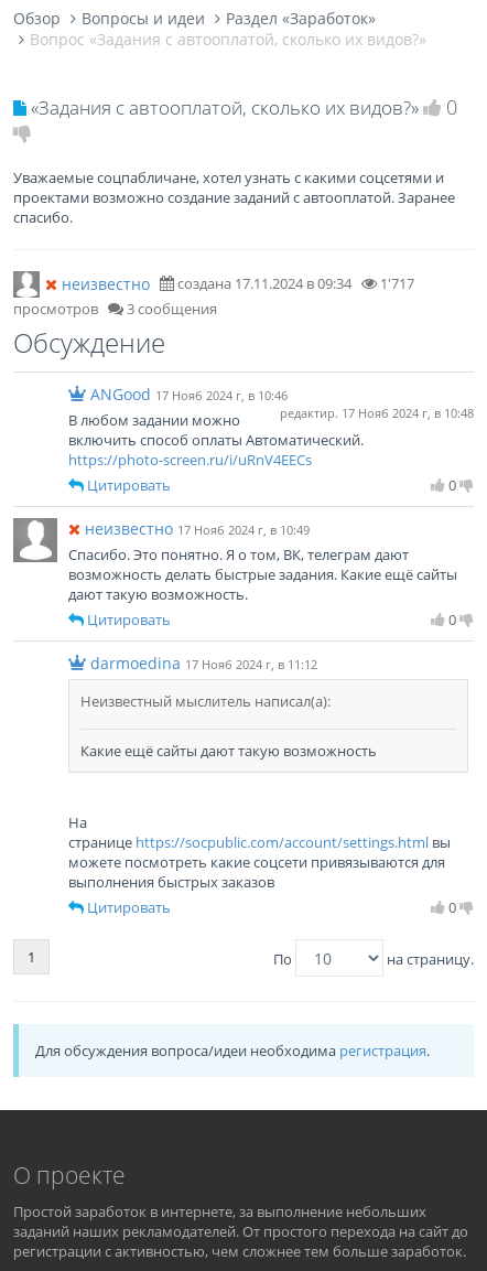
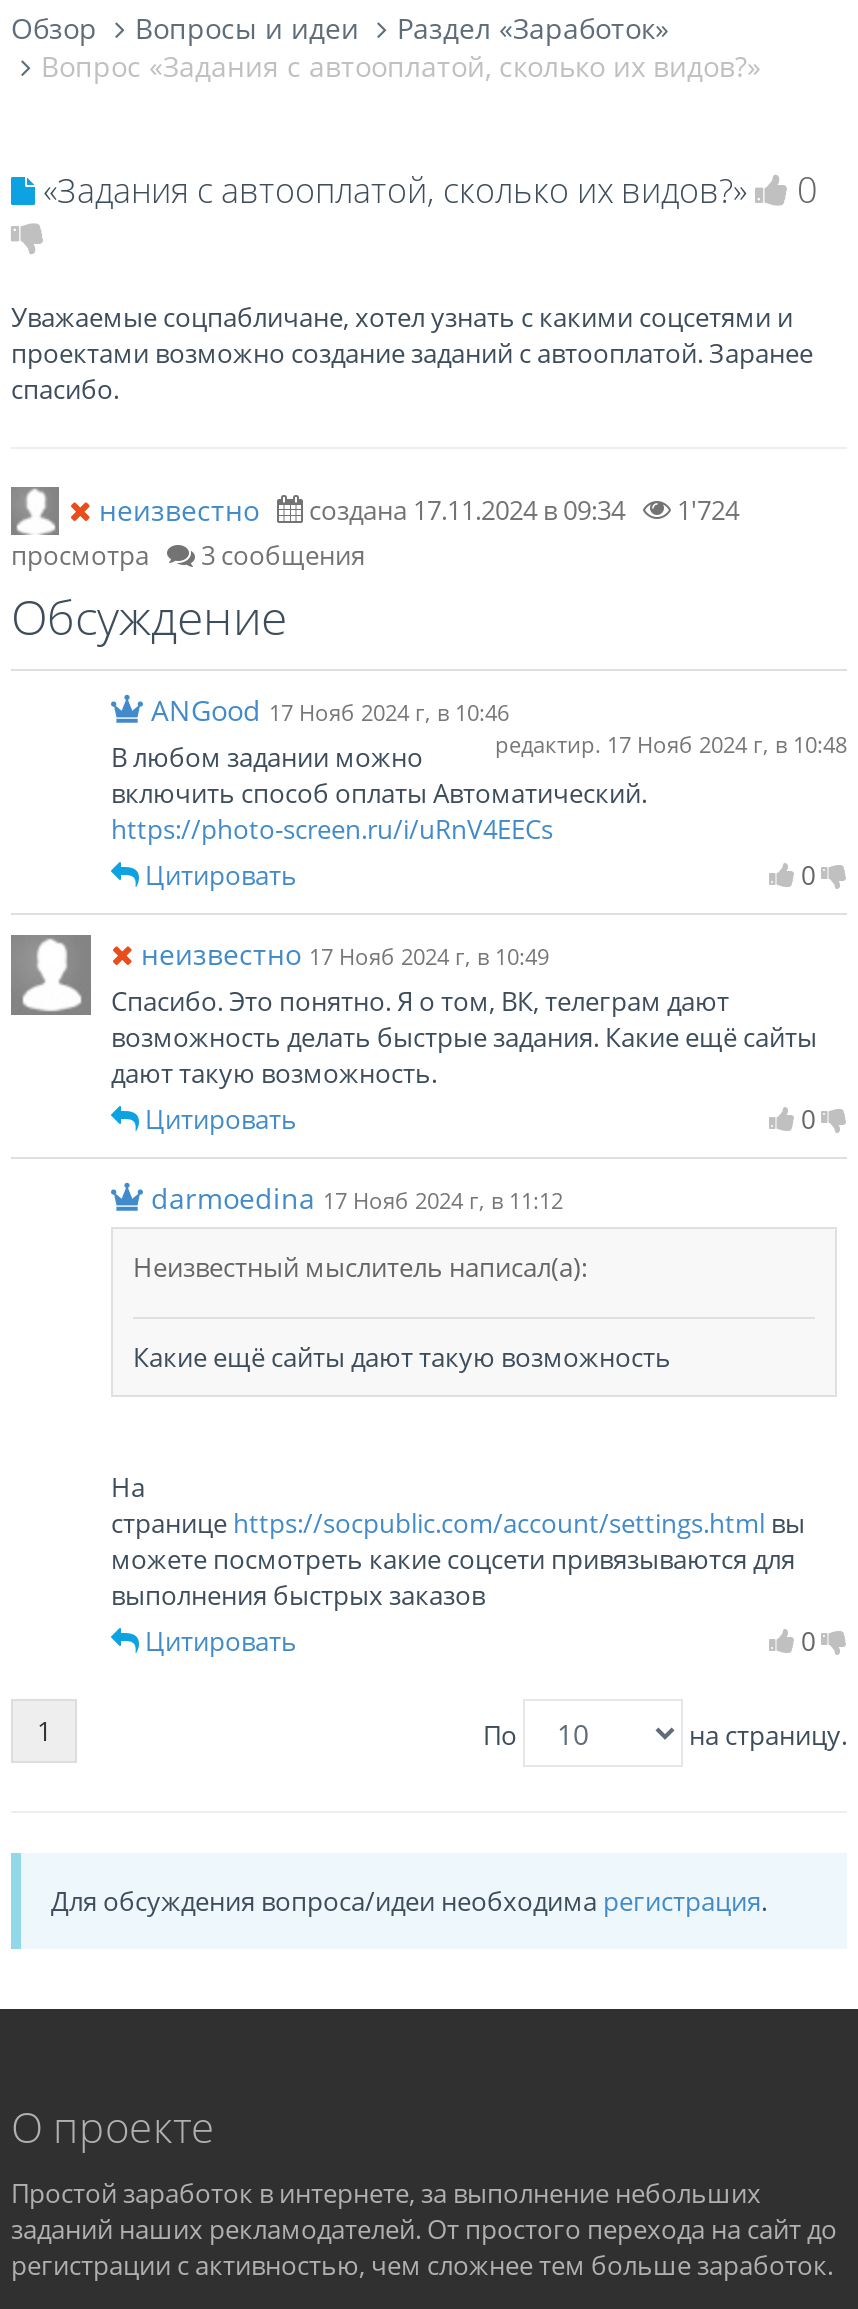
- 1'717
- просмотров
+ 1'724
+ просмотра
